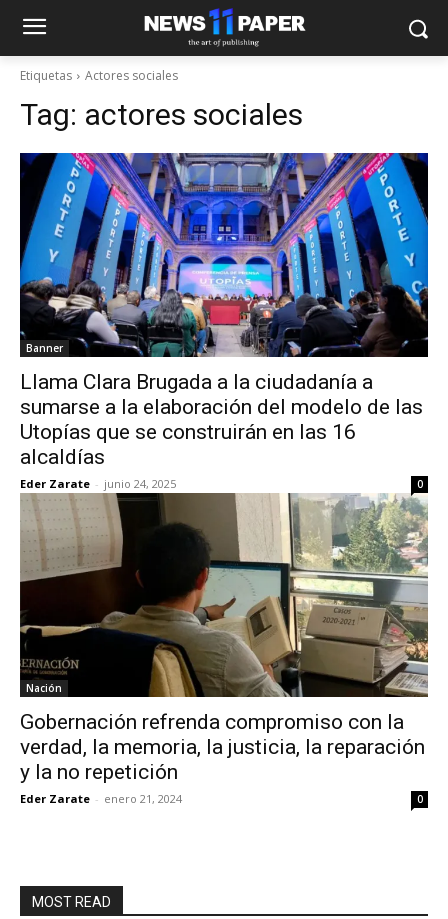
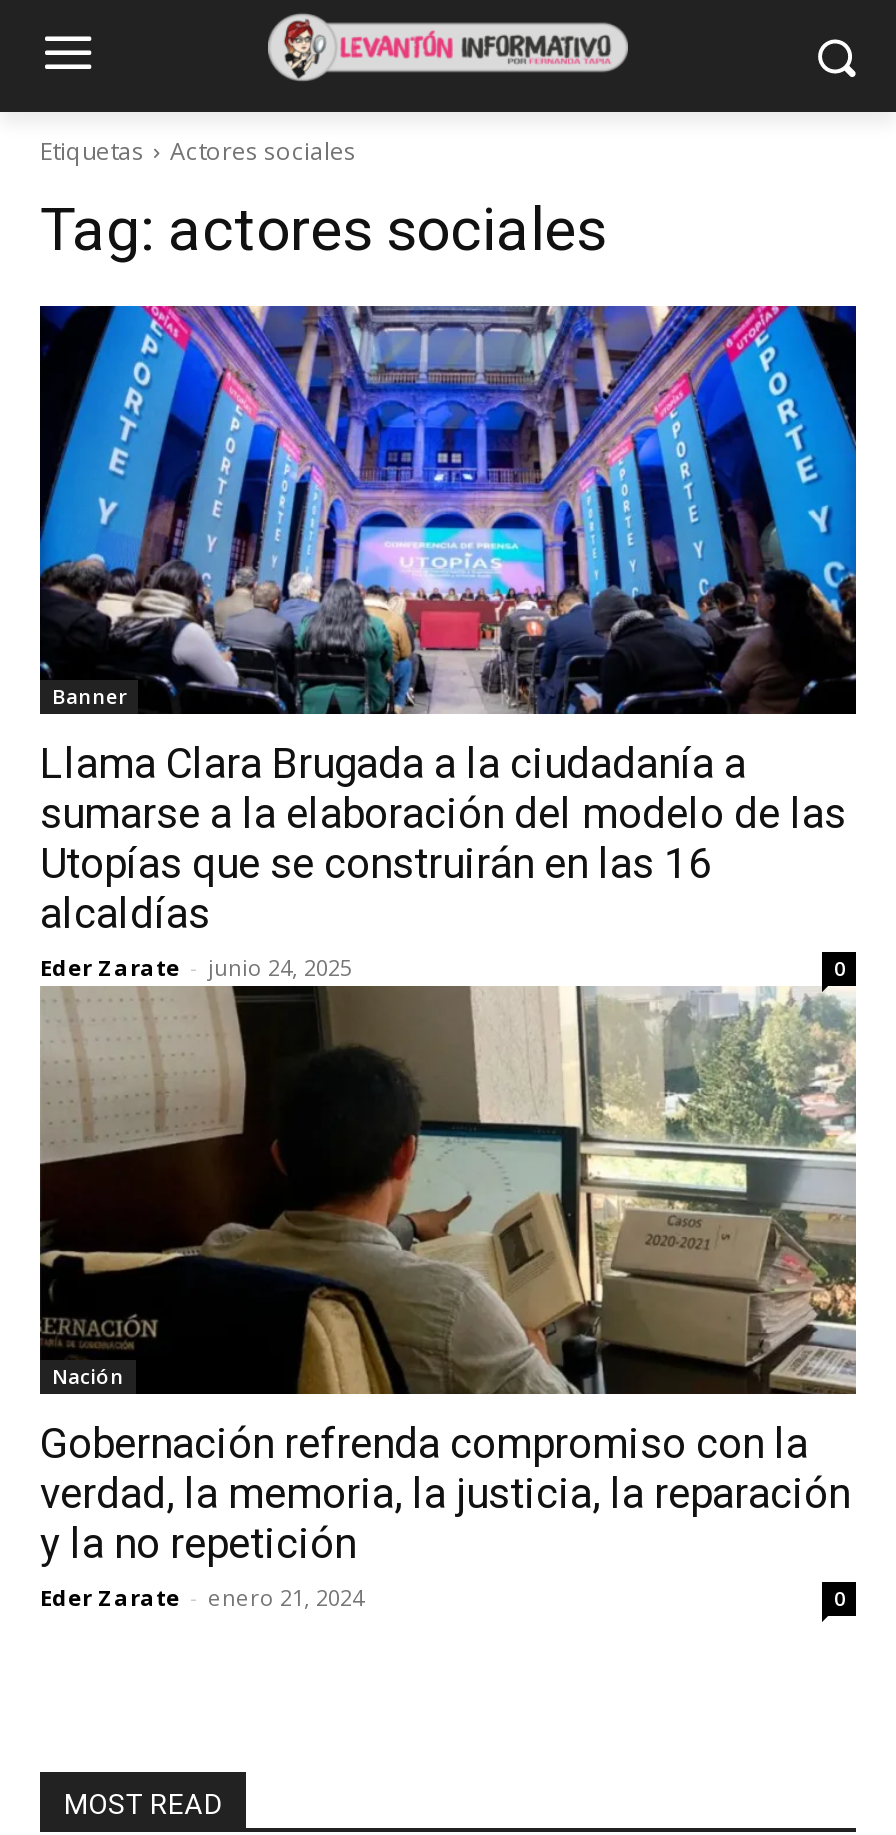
- [image]
+ [image]
